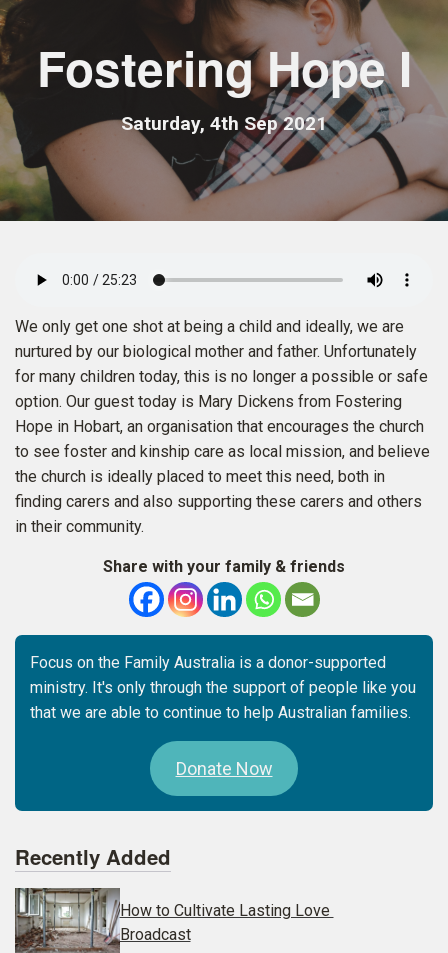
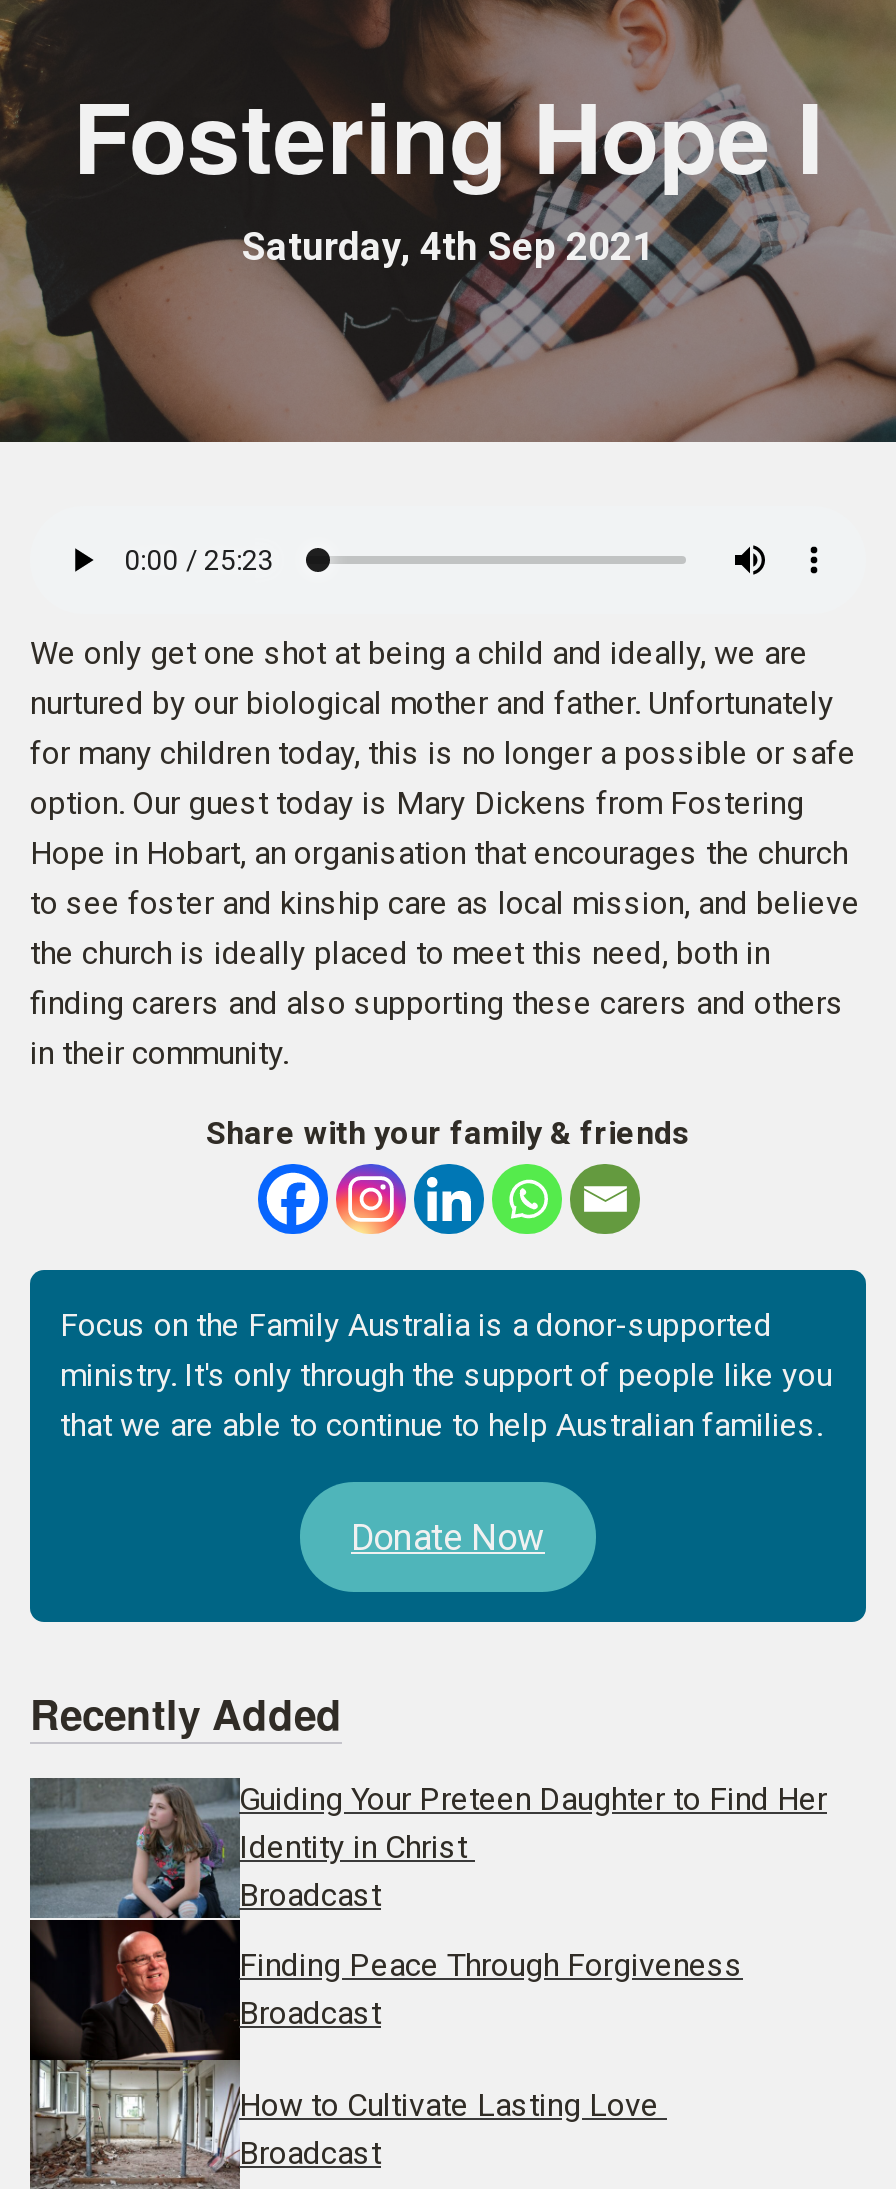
+ [image]
+ Guiding Your Preteen Daughter to Find Her
+ Identity in Christ
+ Broadcast
+ Finding Peace Through Forgiveness
+ Broadcast
